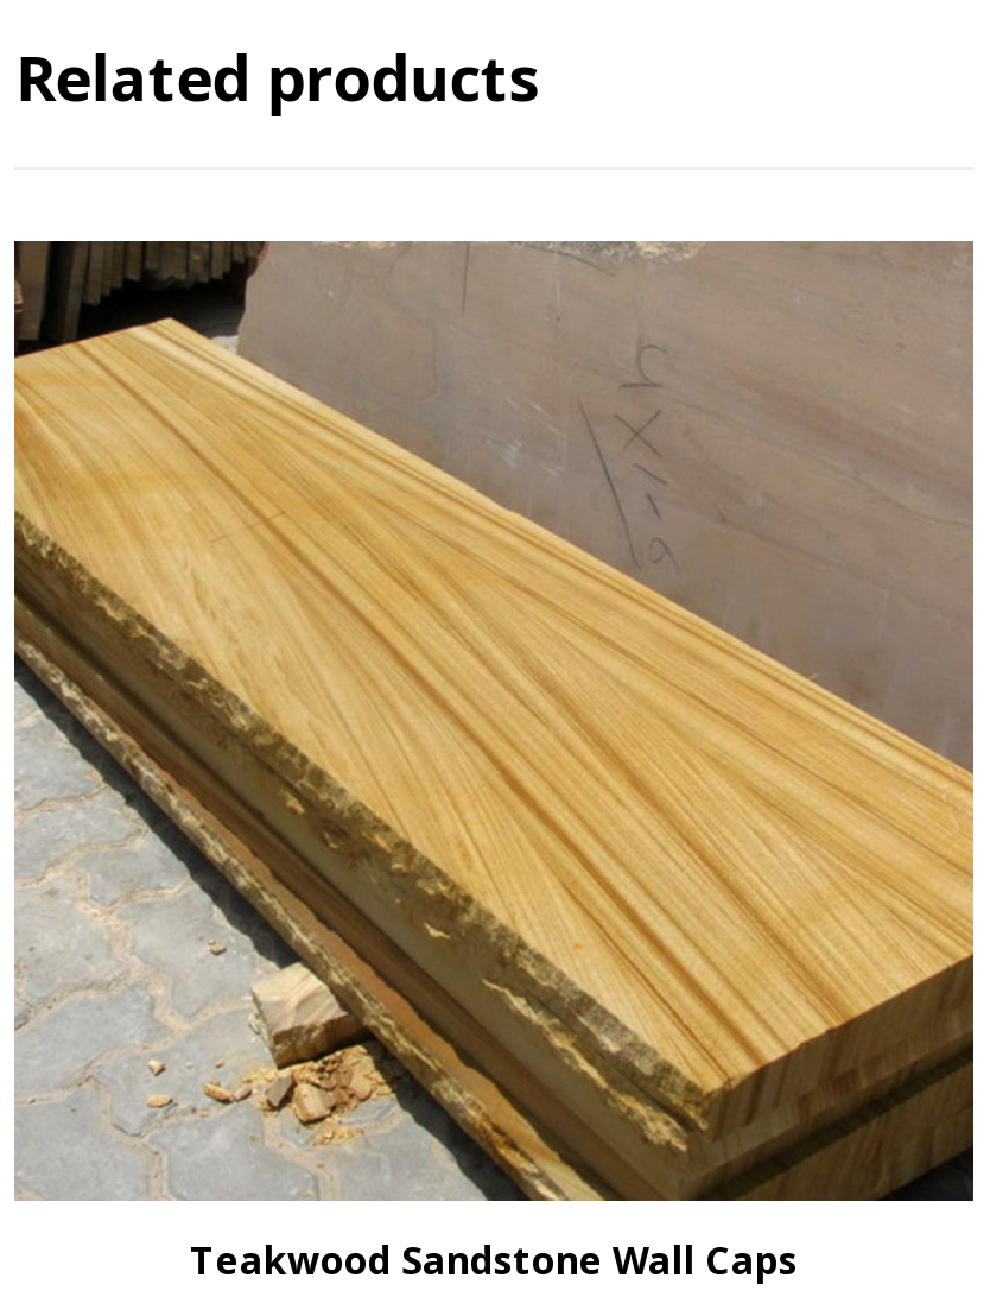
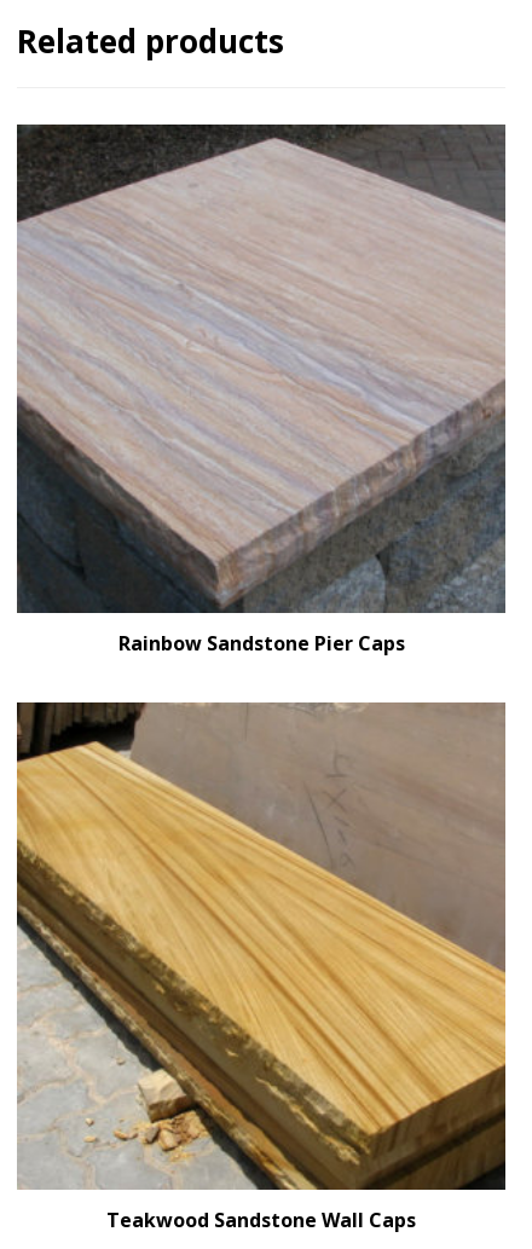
+ [image]
+ Rainbow Sandstone Pier Caps
